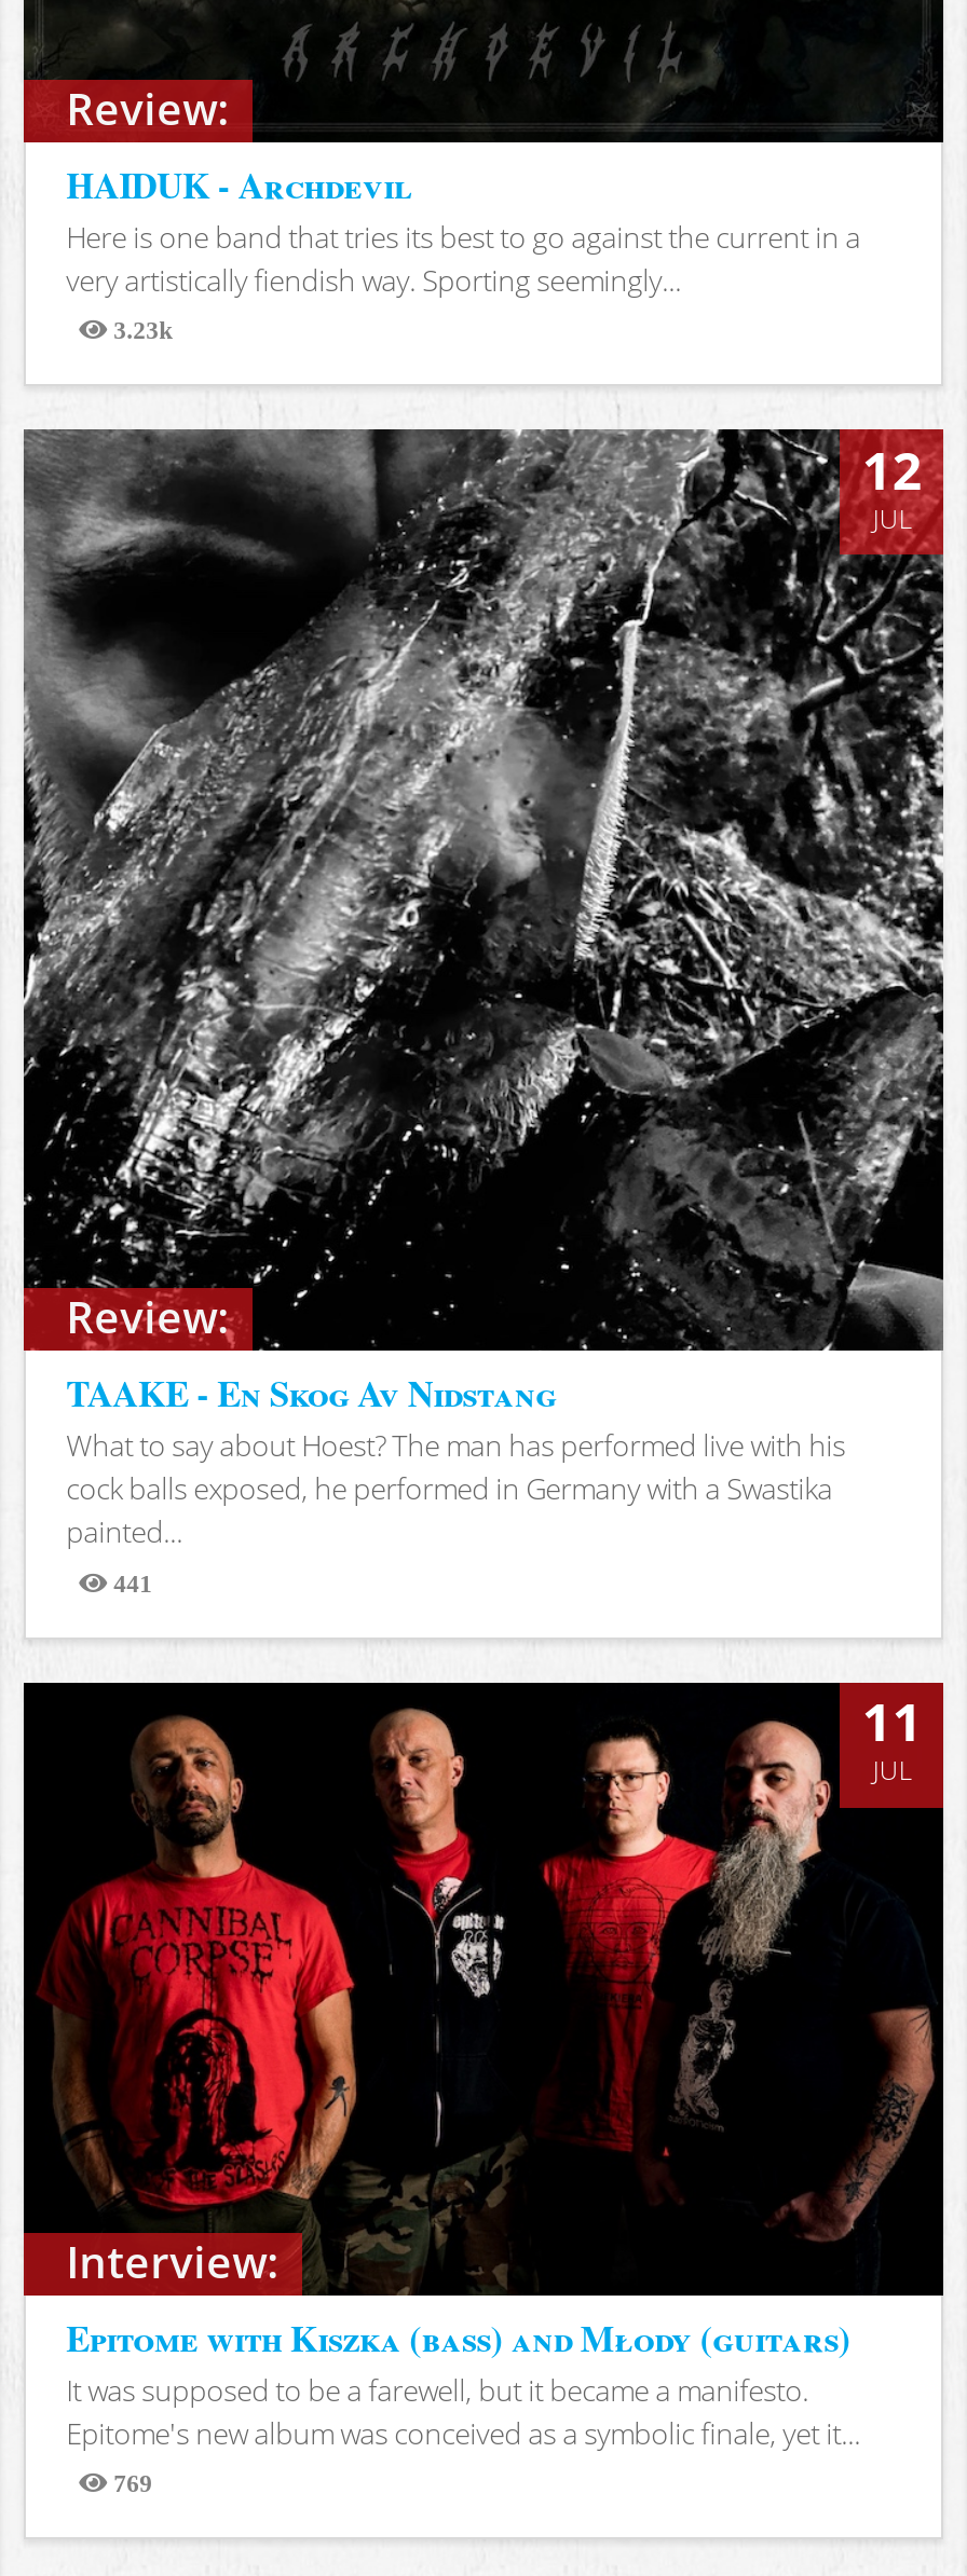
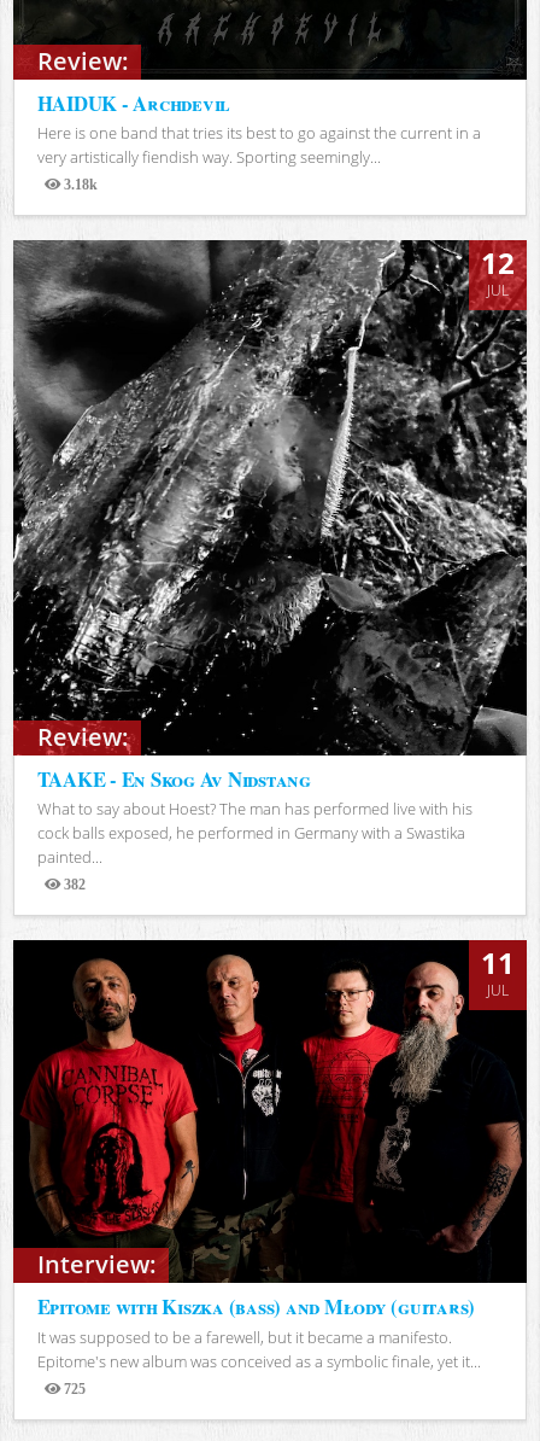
- 3.23k
+ 3.18k

- 441
+ 382

- 769
+ 725
